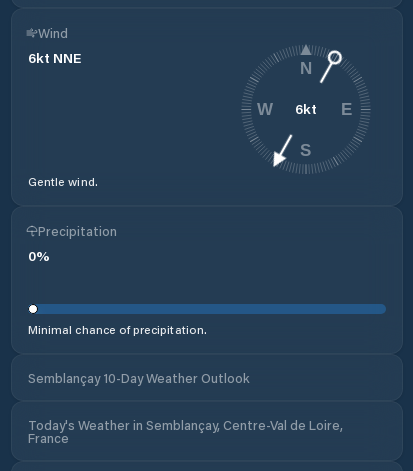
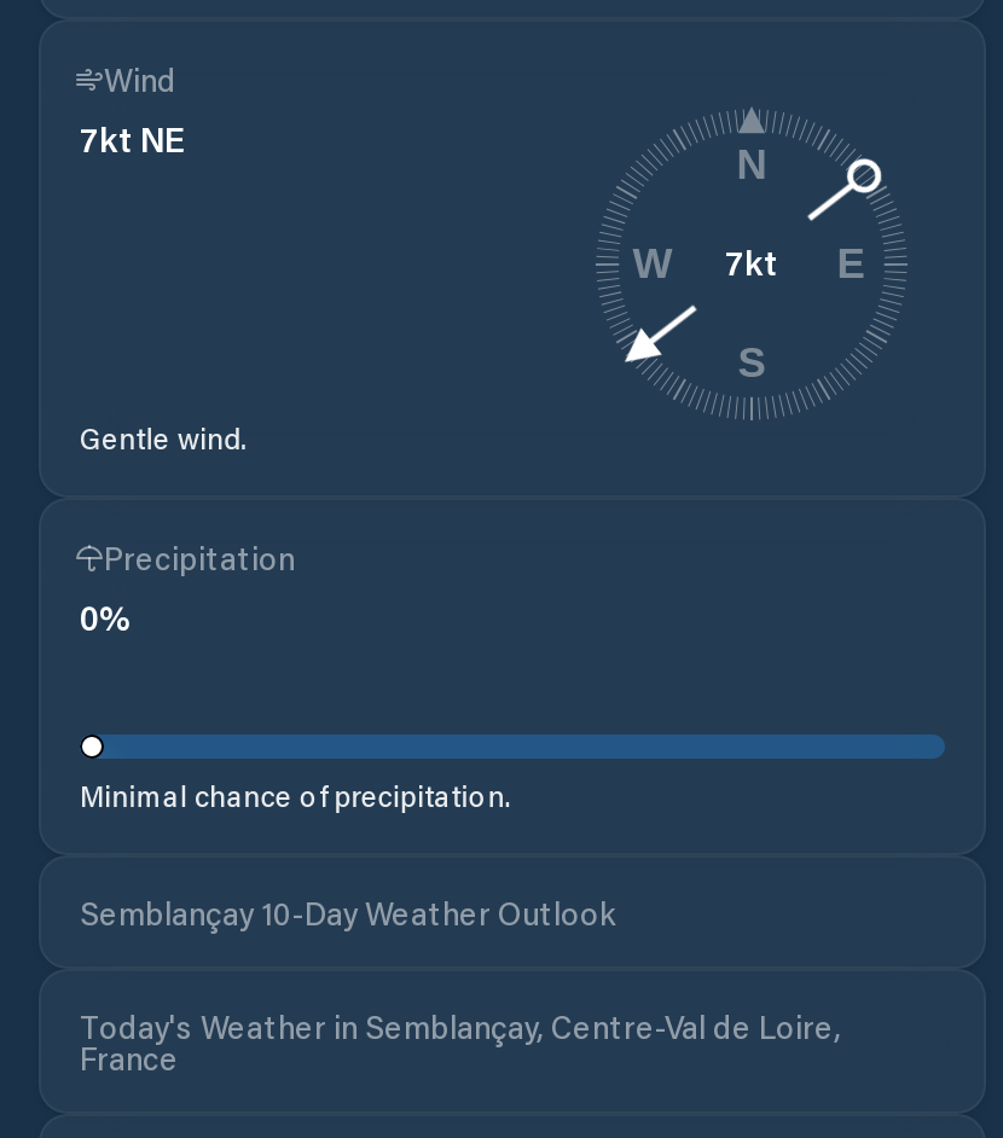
- 6kt NNE
+ 7kt NE

- [image]
- W 6kt E
+ [image]
+ W 7kt E

- [image]
+ [image]
